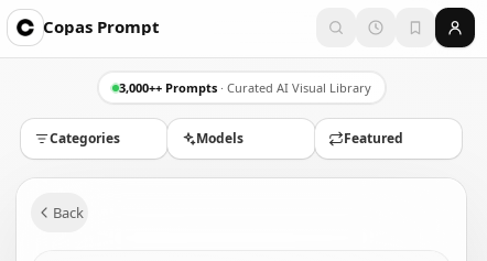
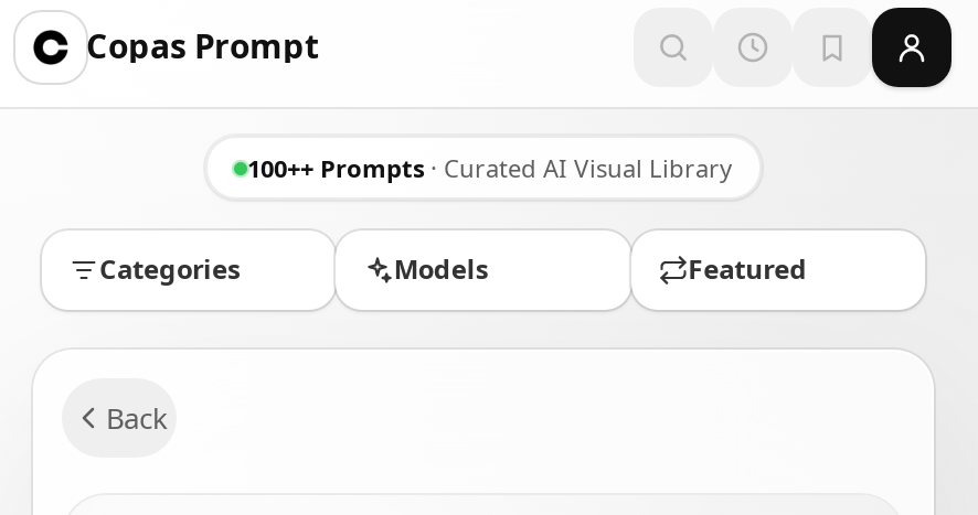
- 3,000++ Prompts · Curated AI Visual Library
+ 100++ Prompts · Curated AI Visual Library
